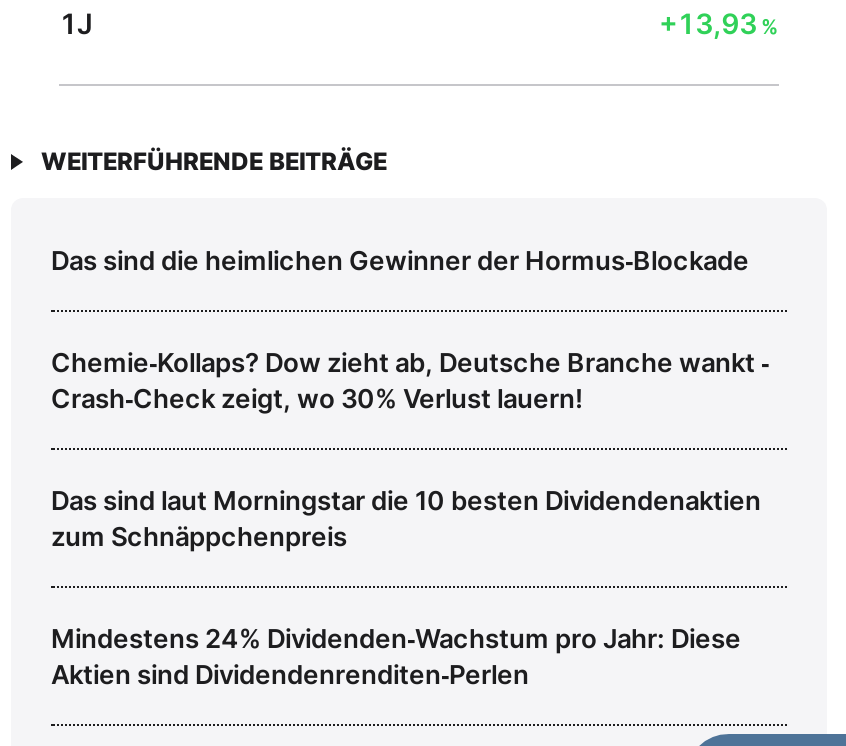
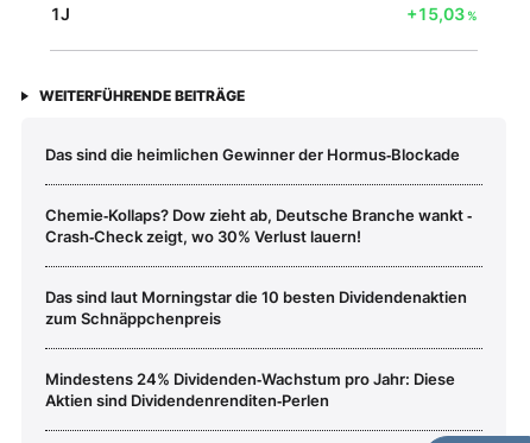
- +13,93%
+ +15,03%
